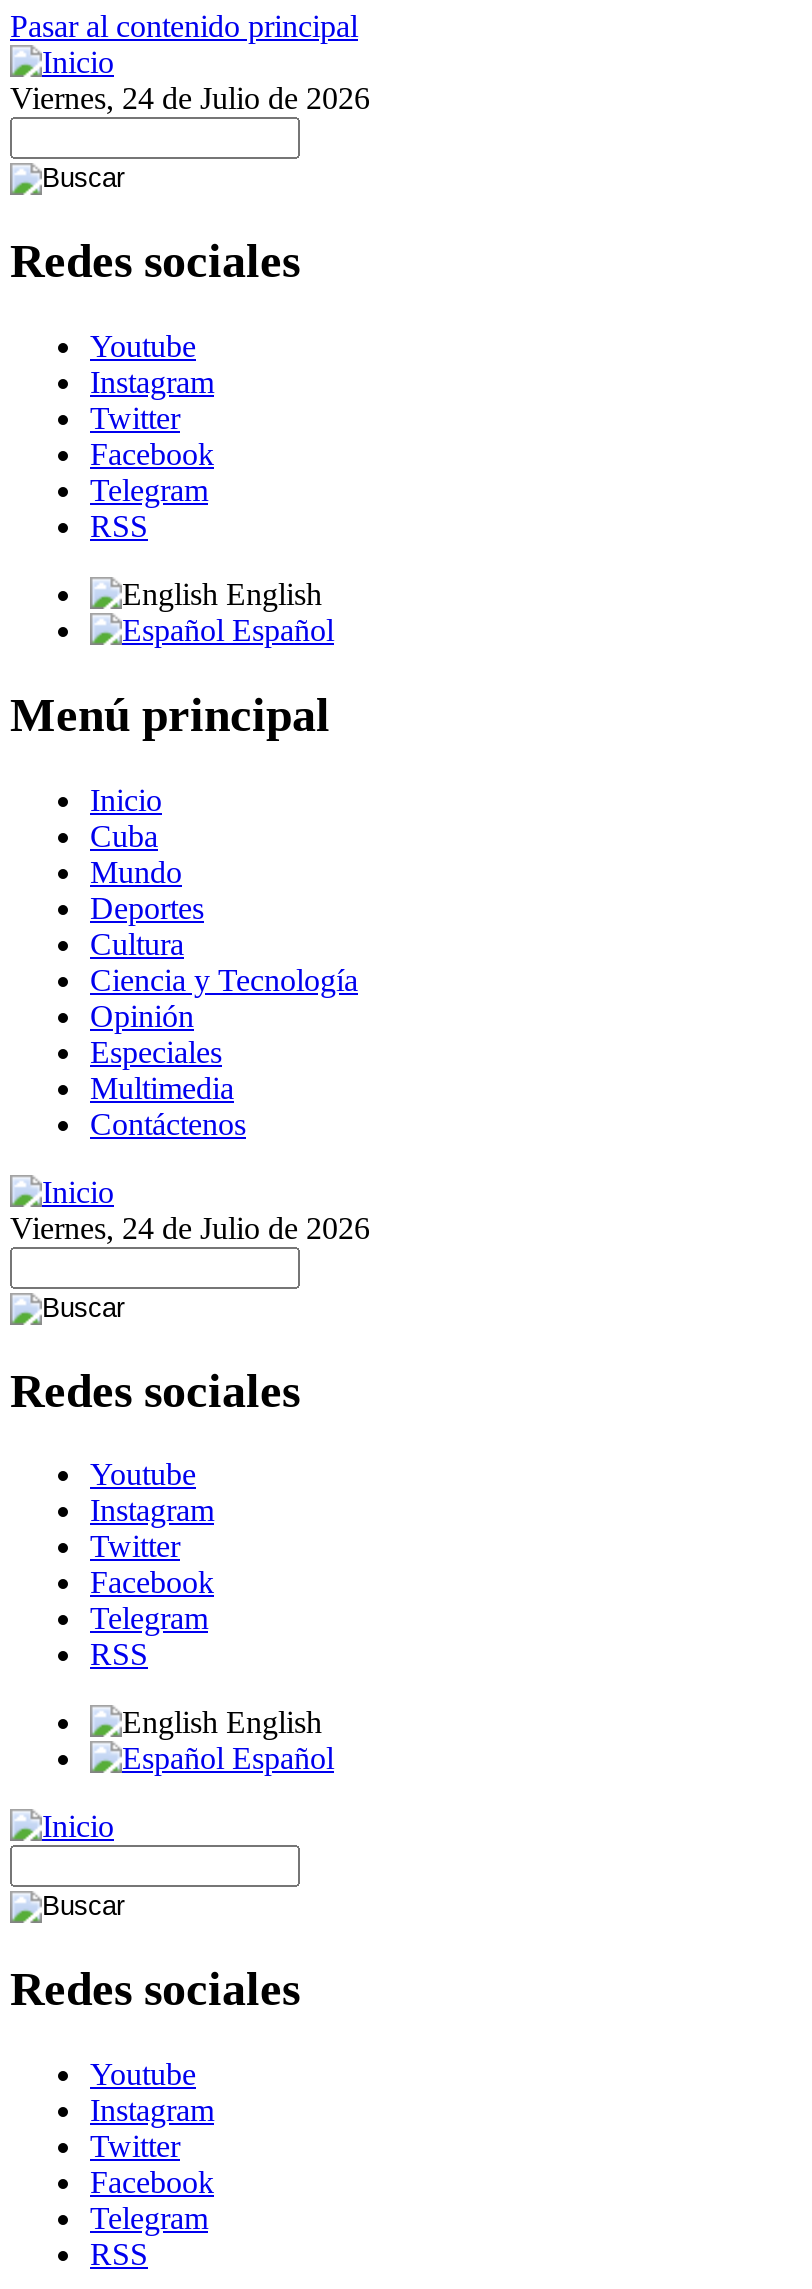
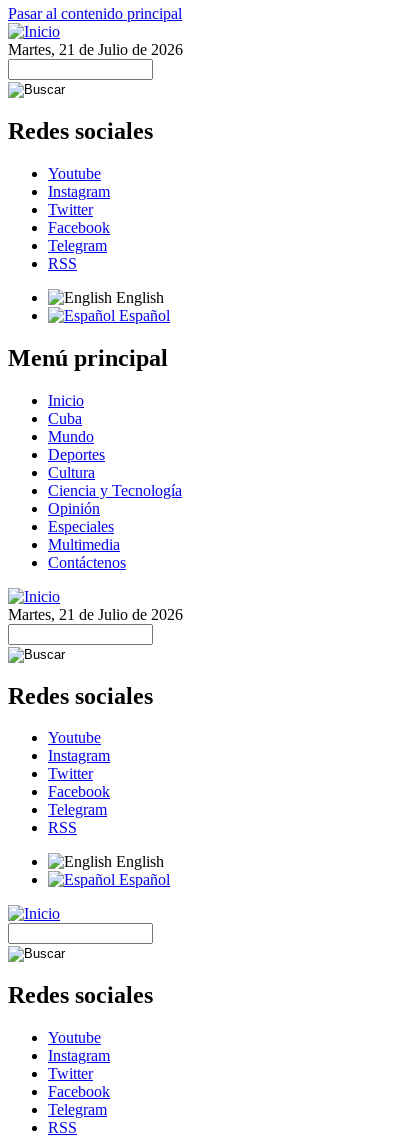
- Viernes, 24 de Julio de 2026
+ Martes, 21 de Julio de 2026

- Viernes, 24 de Julio de 2026
+ Martes, 21 de Julio de 2026
